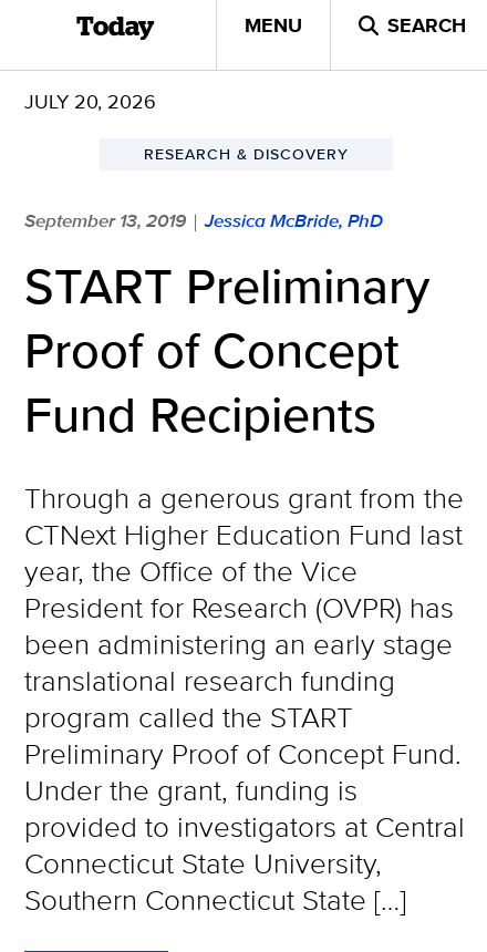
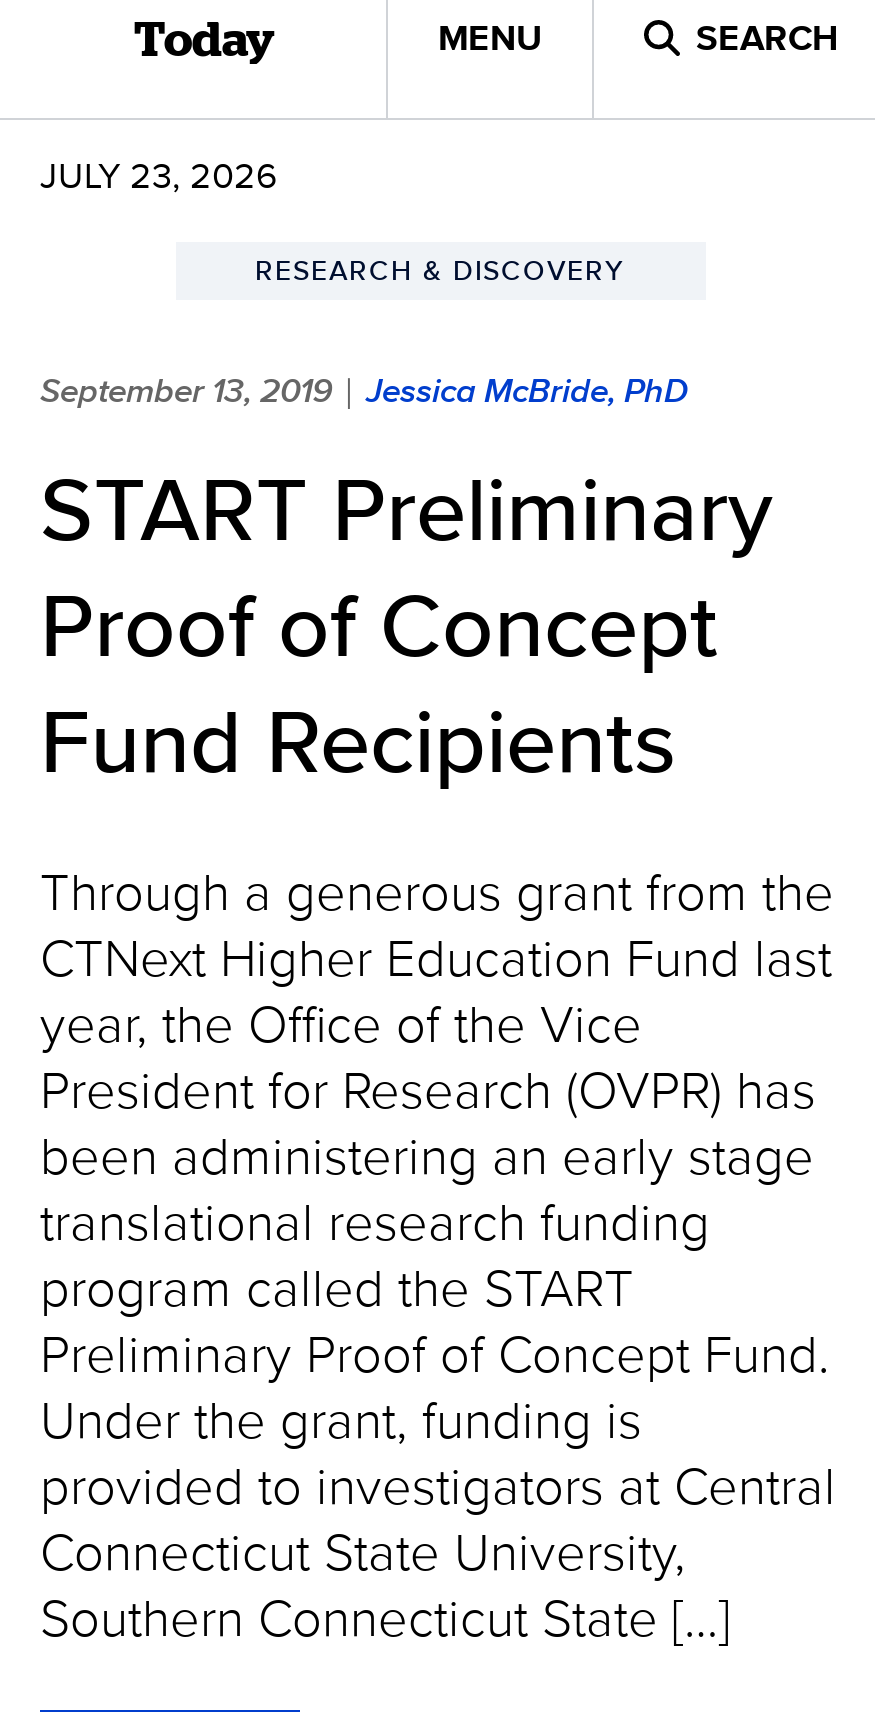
- JULY 20, 2026
+ JULY 23, 2026
